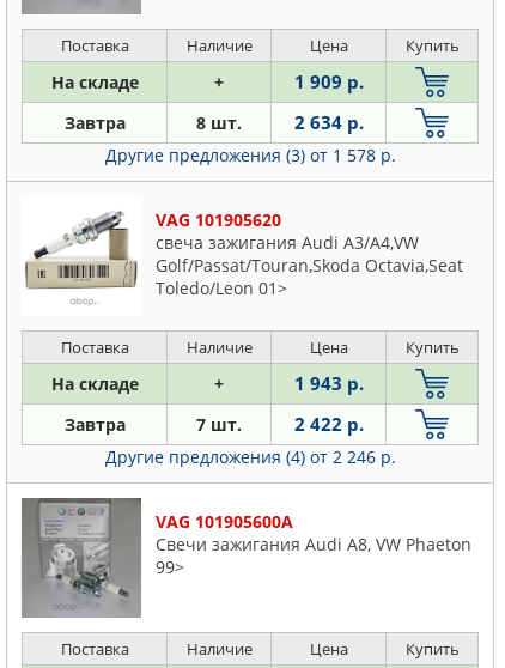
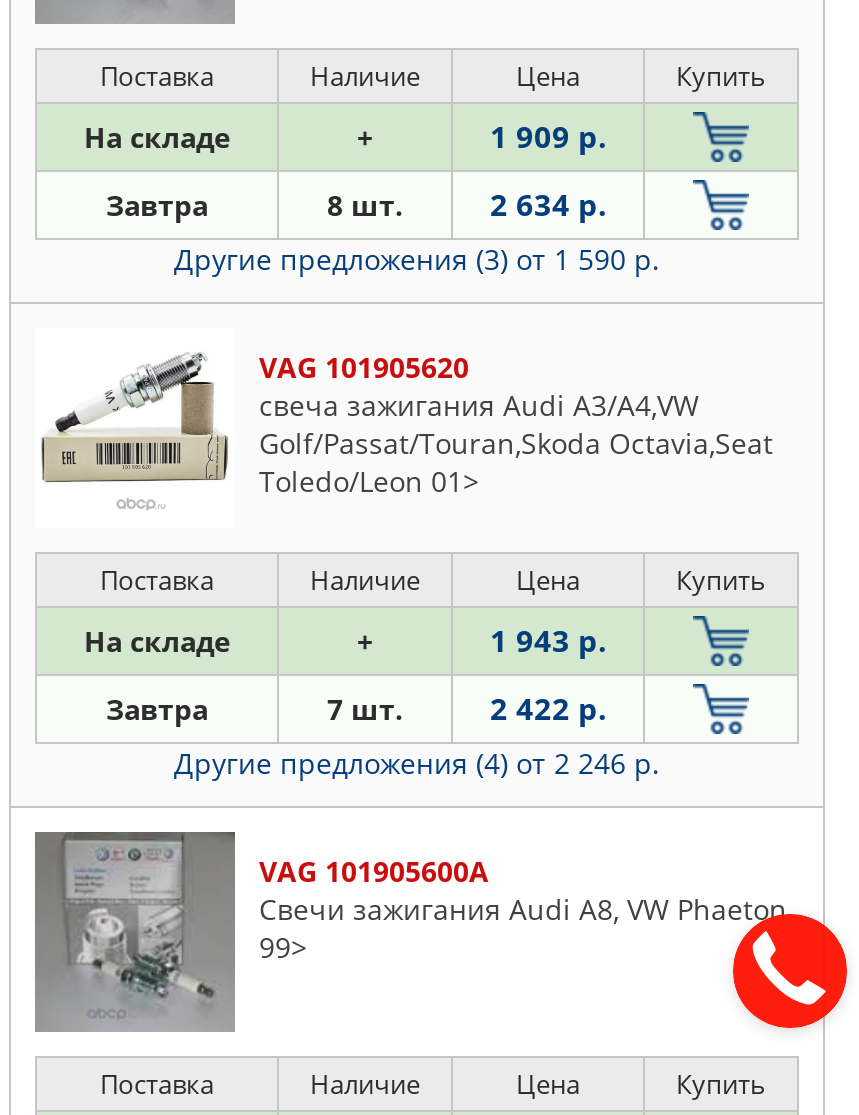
- Другие предложения (3) от 1 578 р.
+ Другие предложения (3) от 1 590 р.

+ [image]
